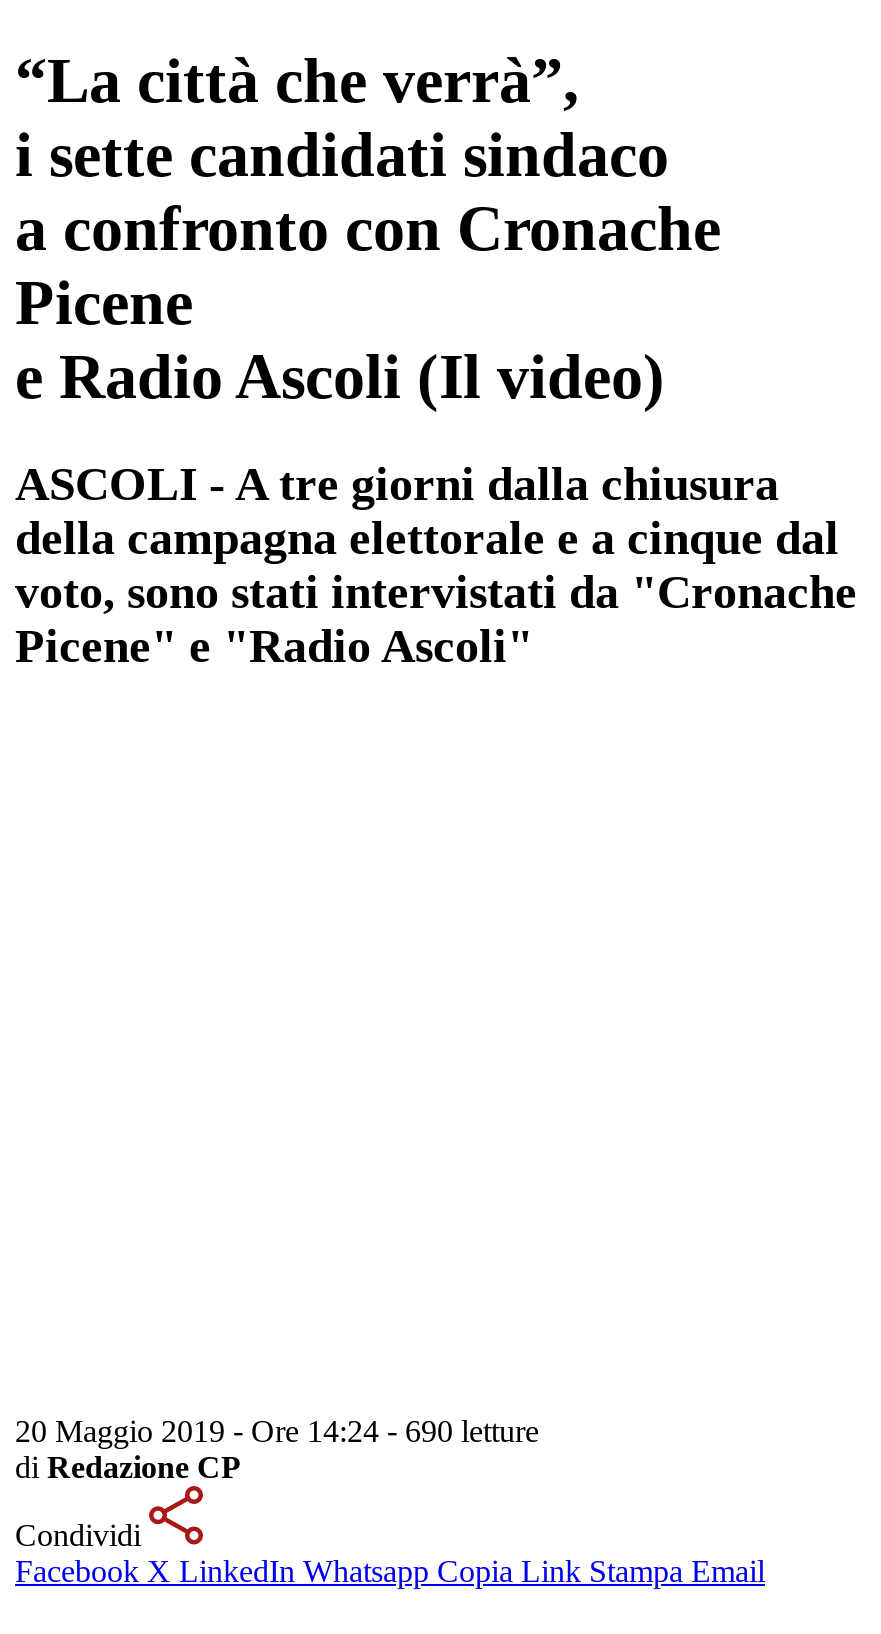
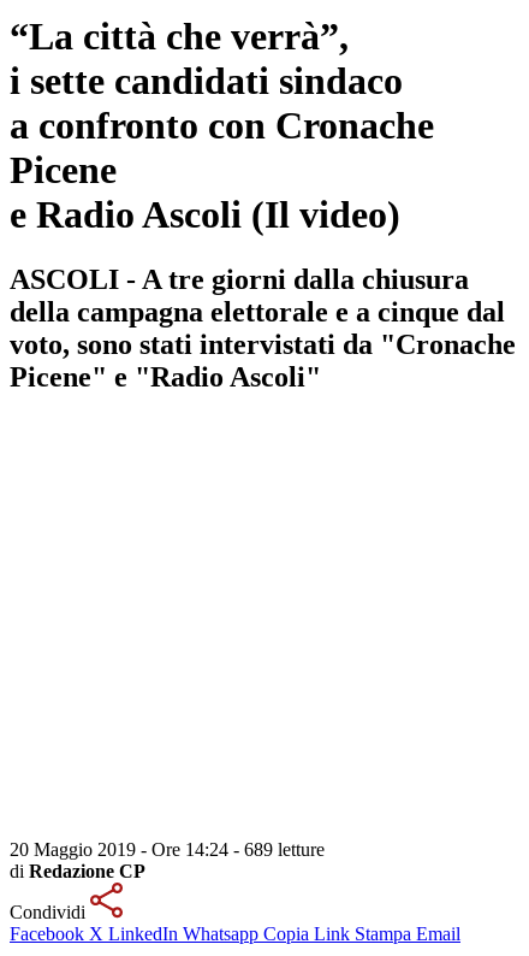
- 20 Maggio 2019 - Ore 14:24 - 690 letture
+ 20 Maggio 2019 - Ore 14:24 - 689 letture
